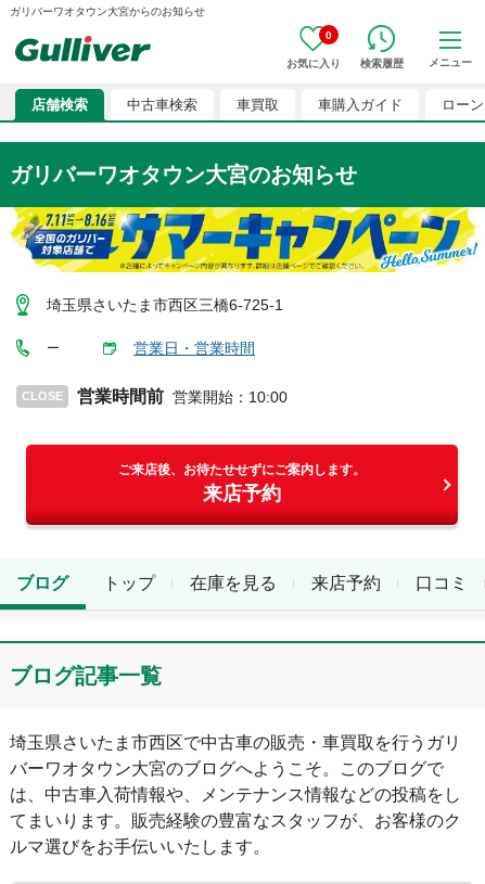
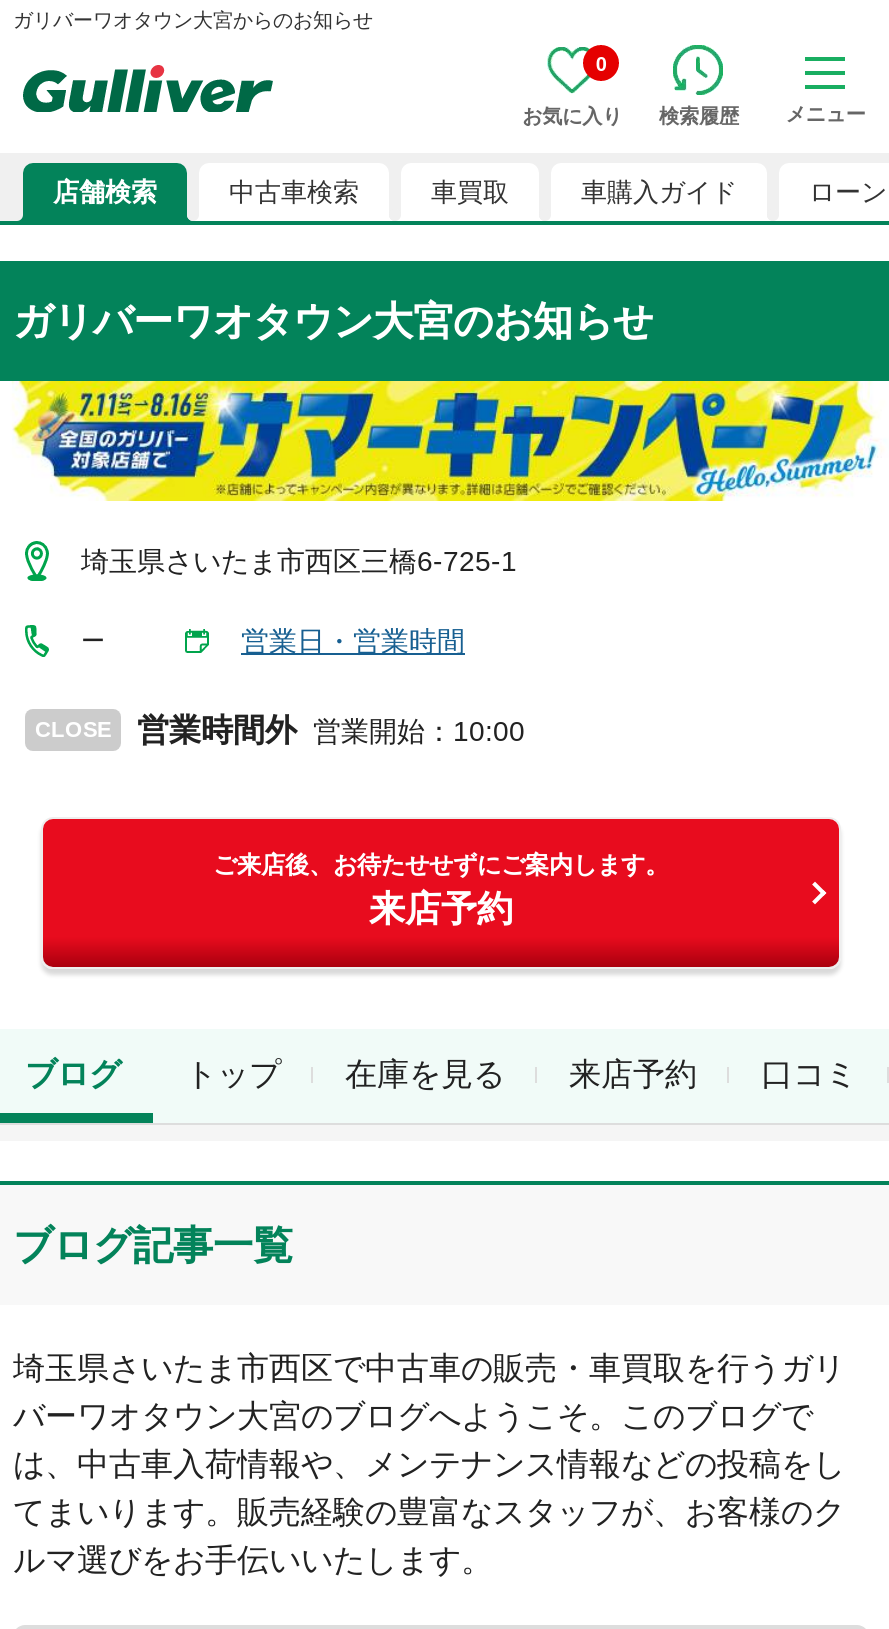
- 営業時間前 営業開始：10:00
+ 営業時間外 営業開始：10:00
